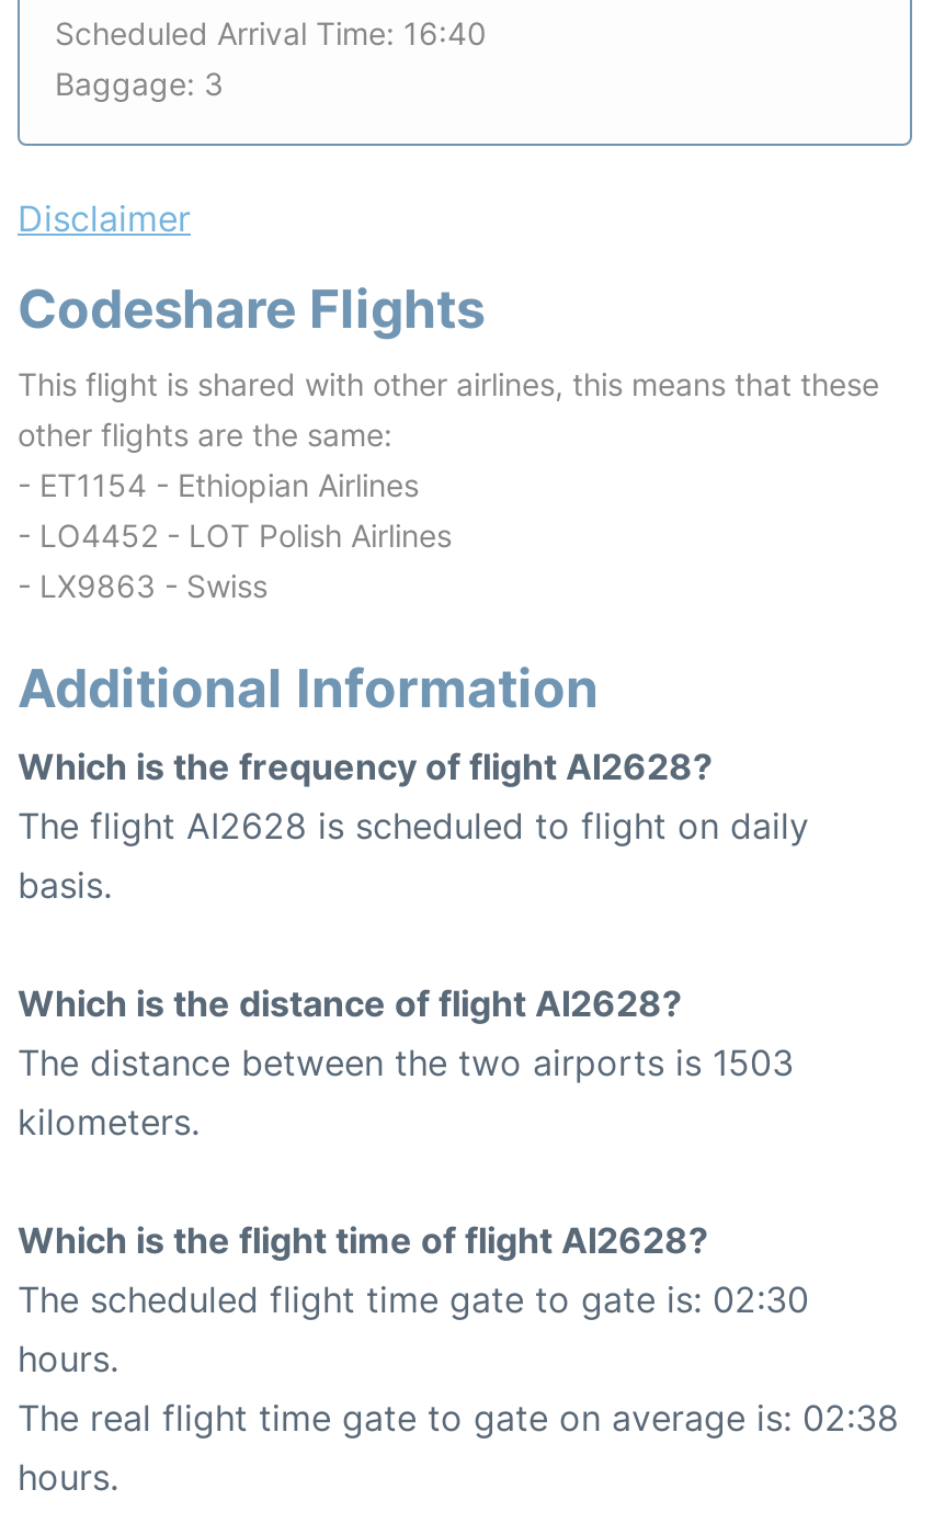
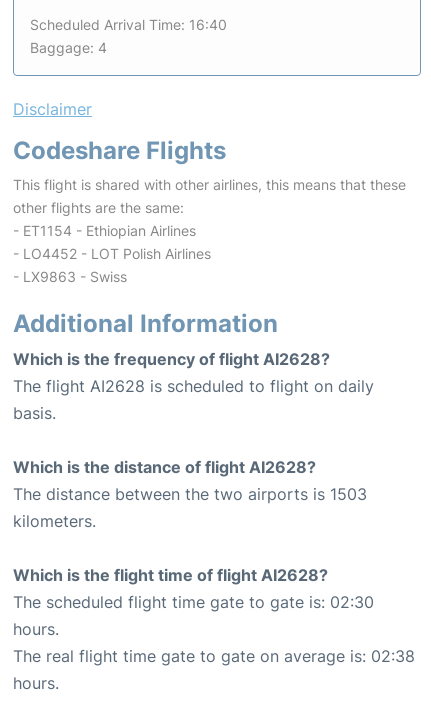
- Baggage: 3
+ Baggage: 4
